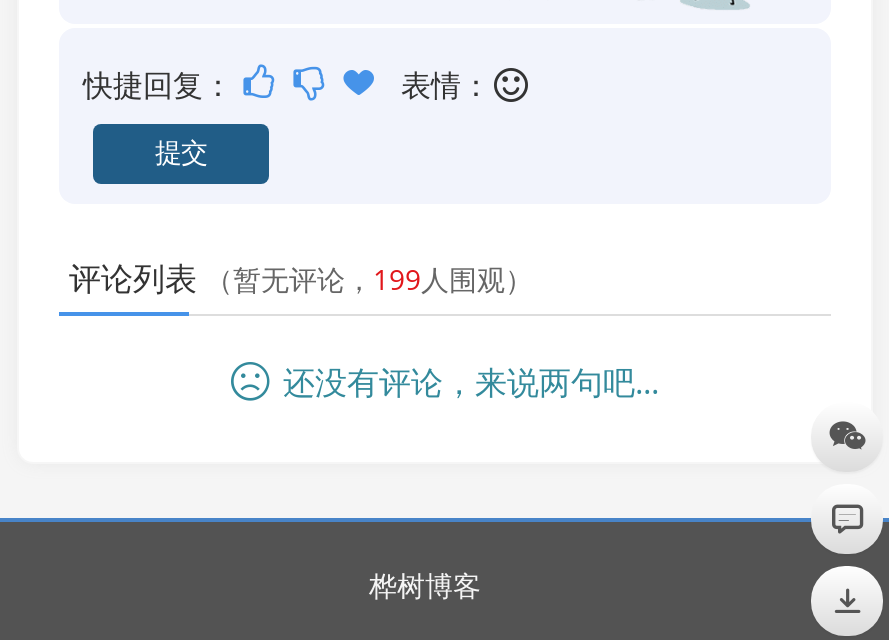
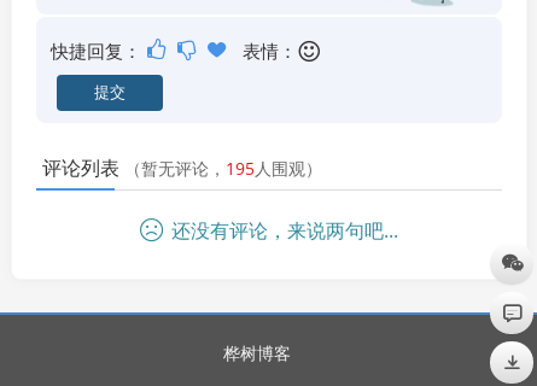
- 评论列表（暂无评论，199人围观）
+ 评论列表（暂无评论，195人围观）
